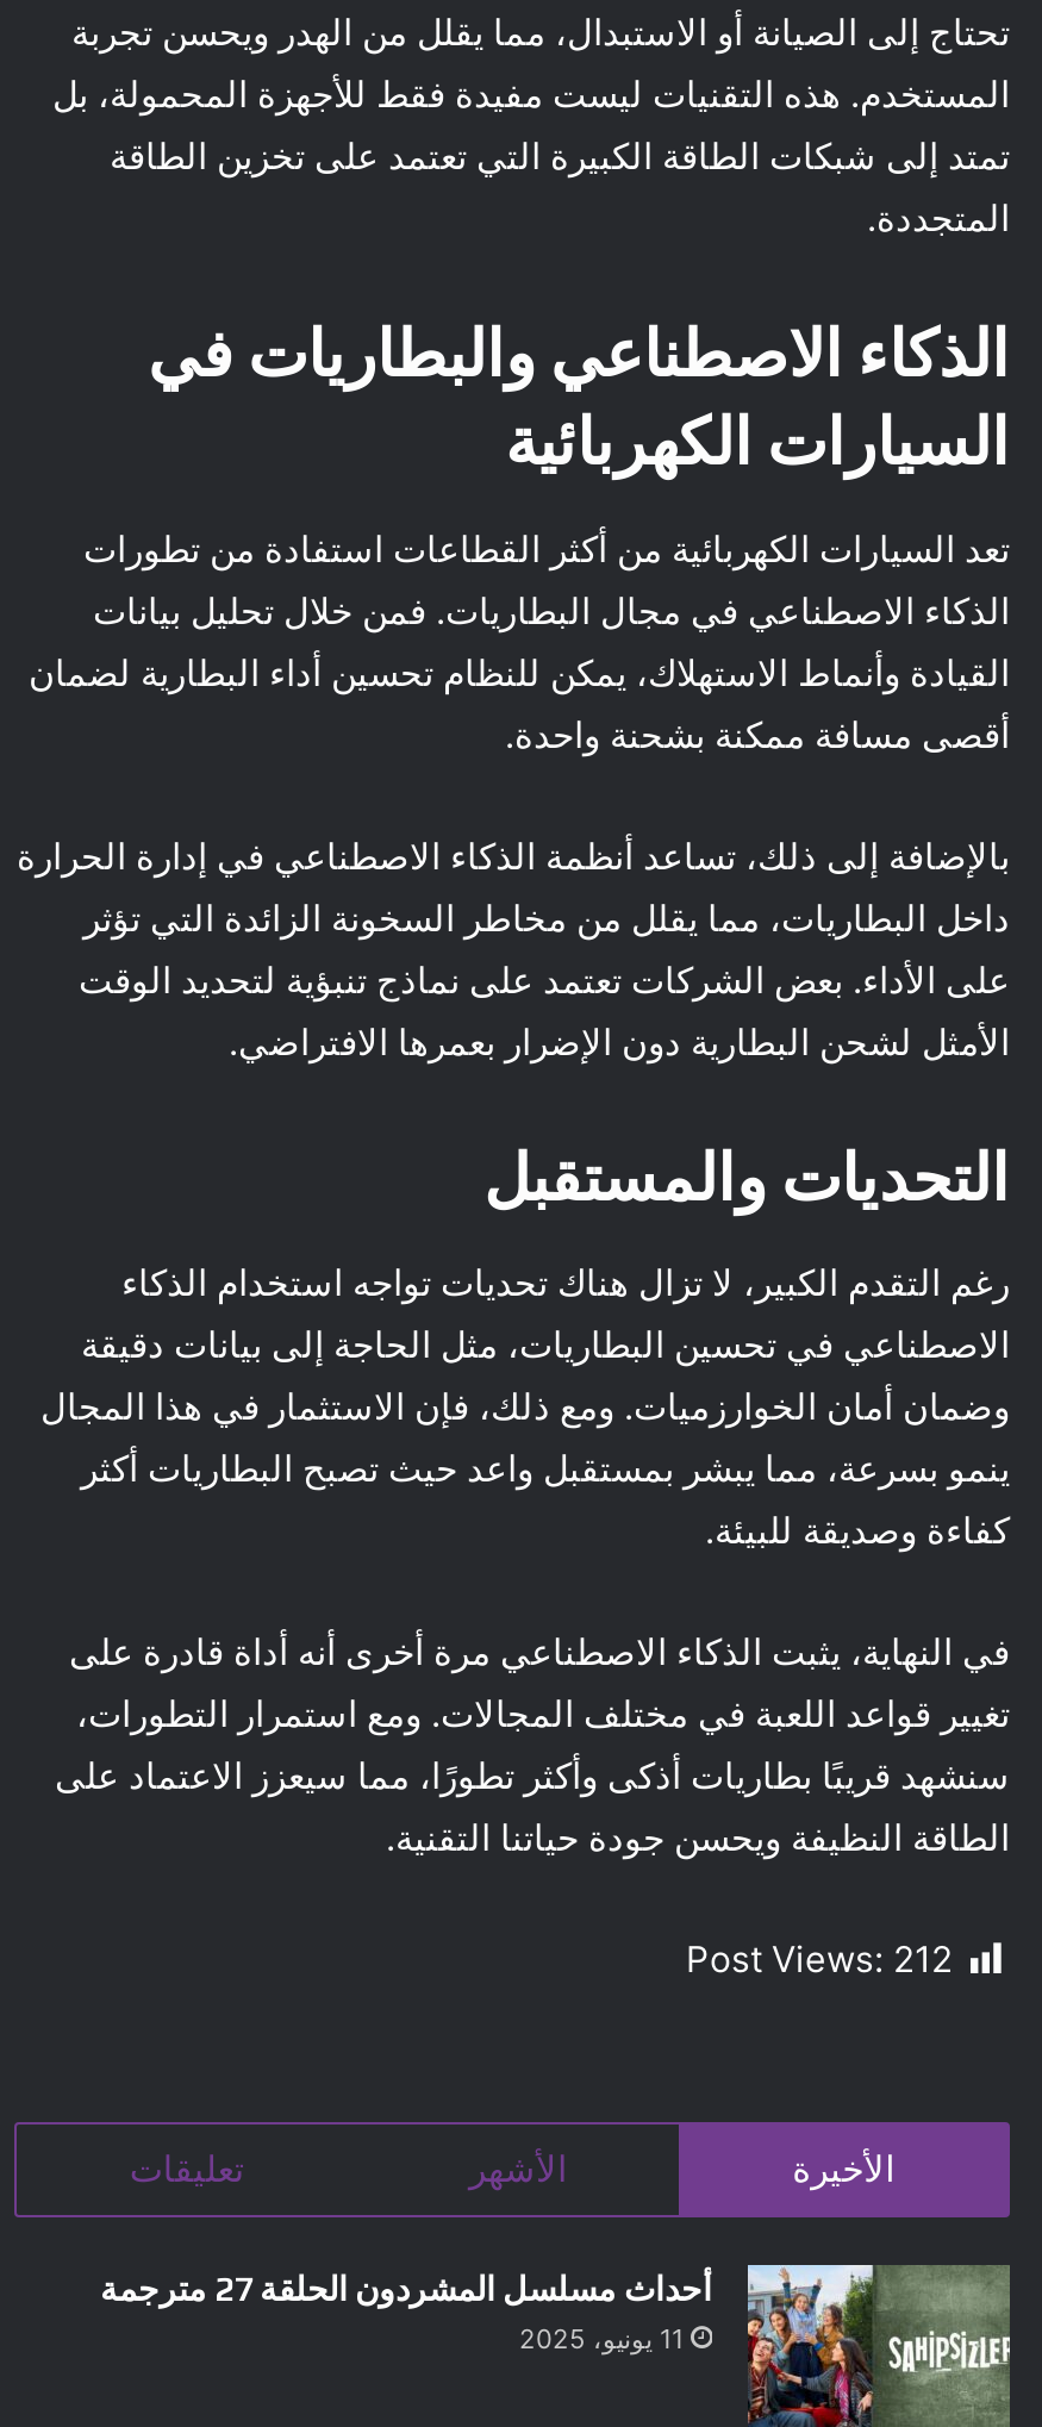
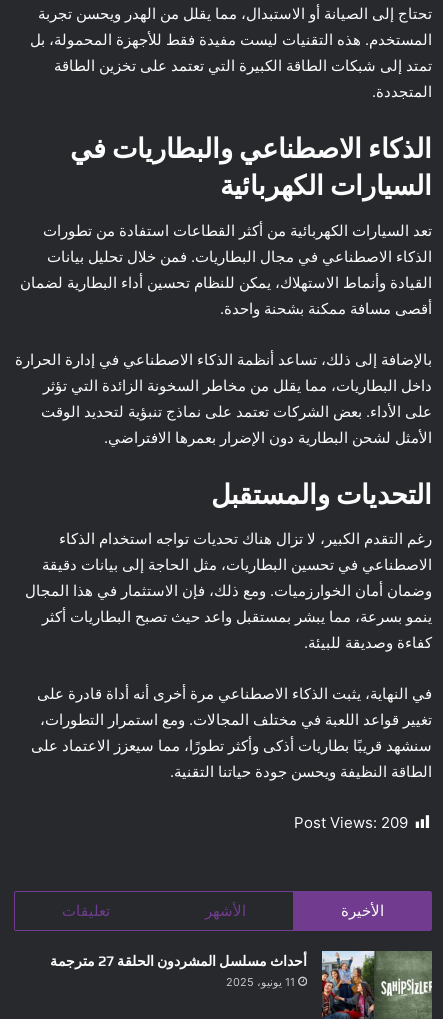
- Post Views: 212
+ Post Views: 209
